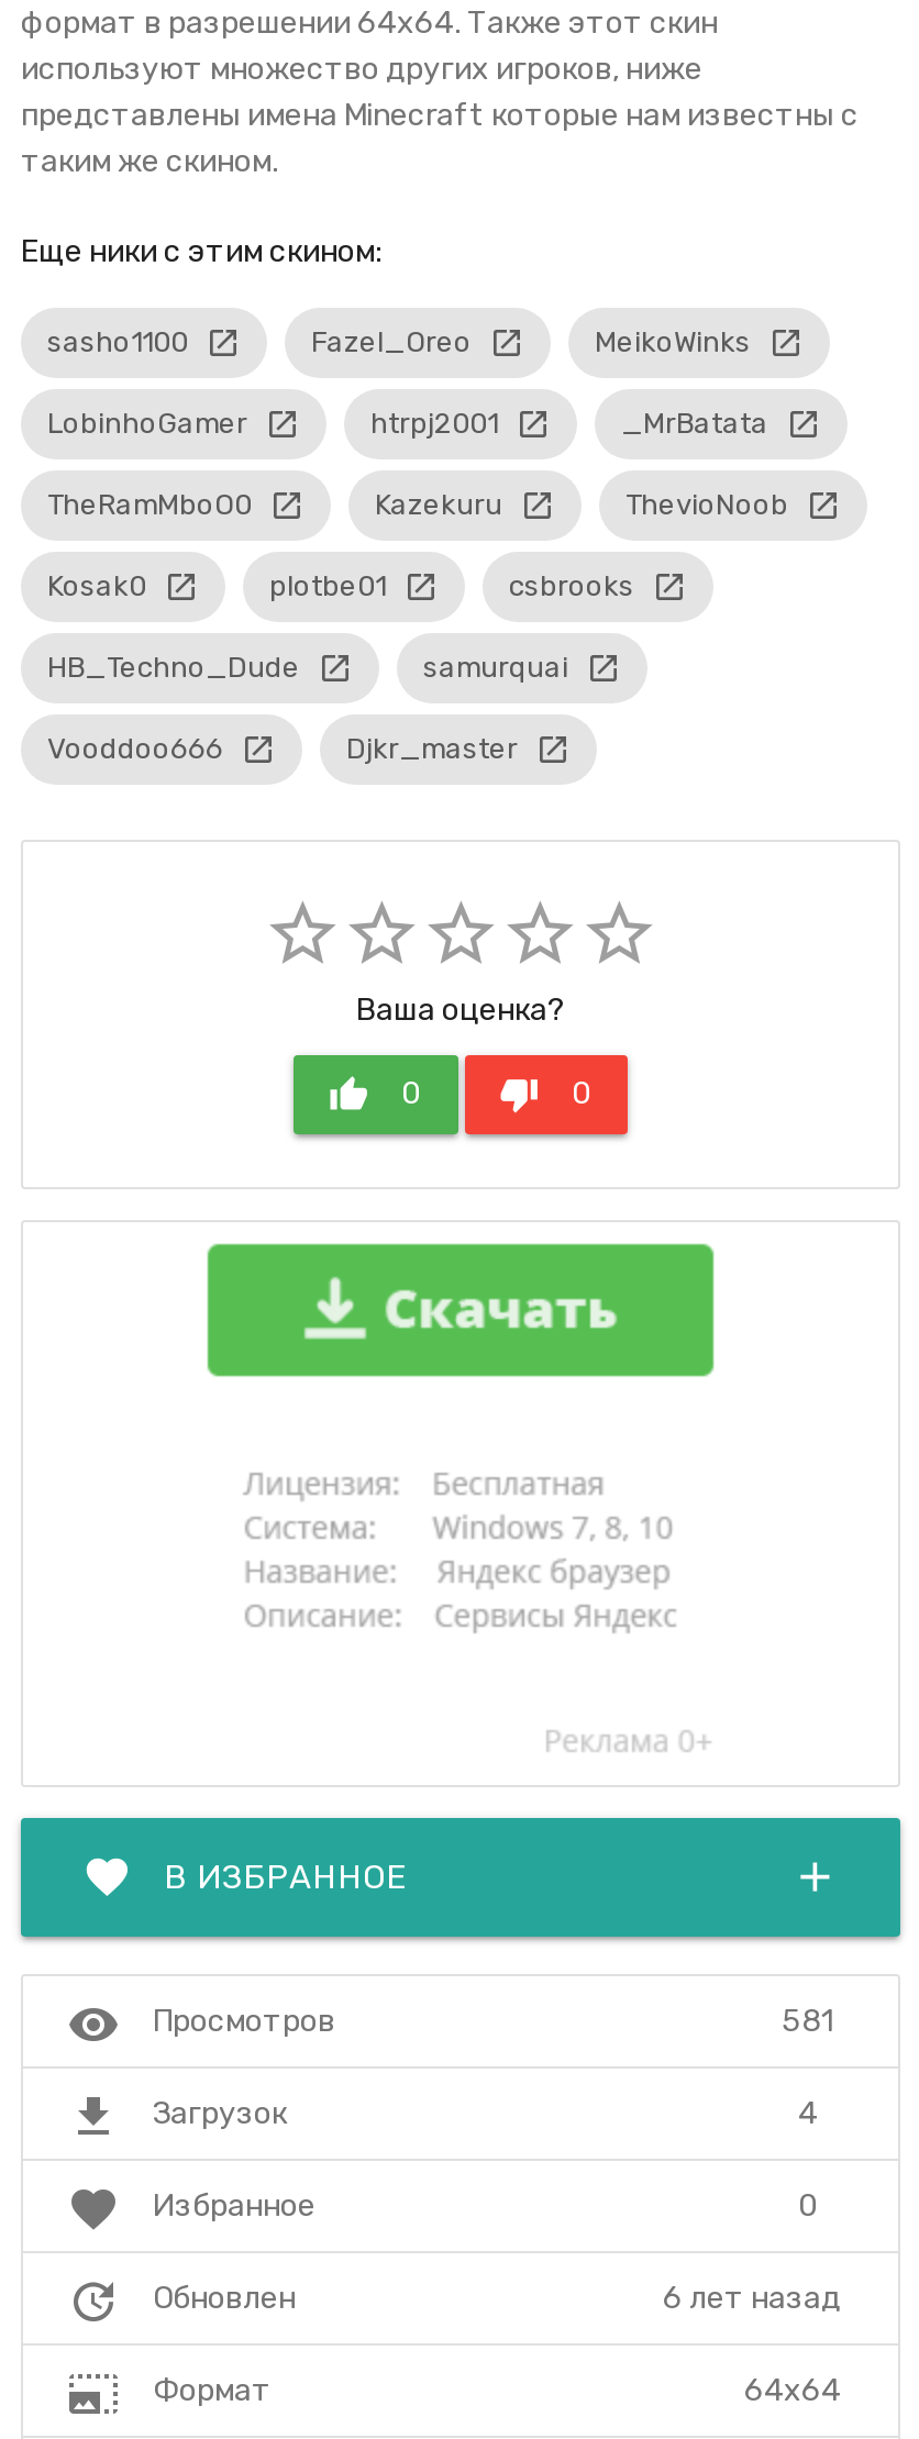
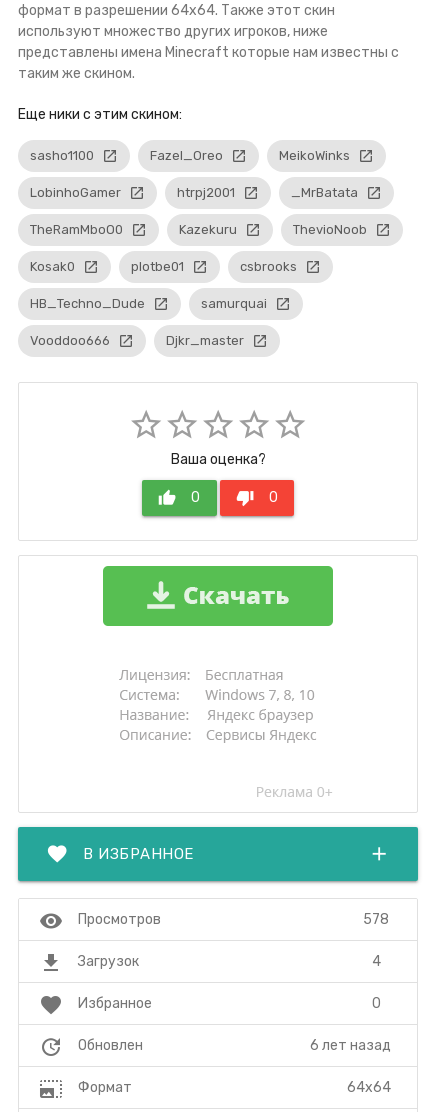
- 581
+ 578
